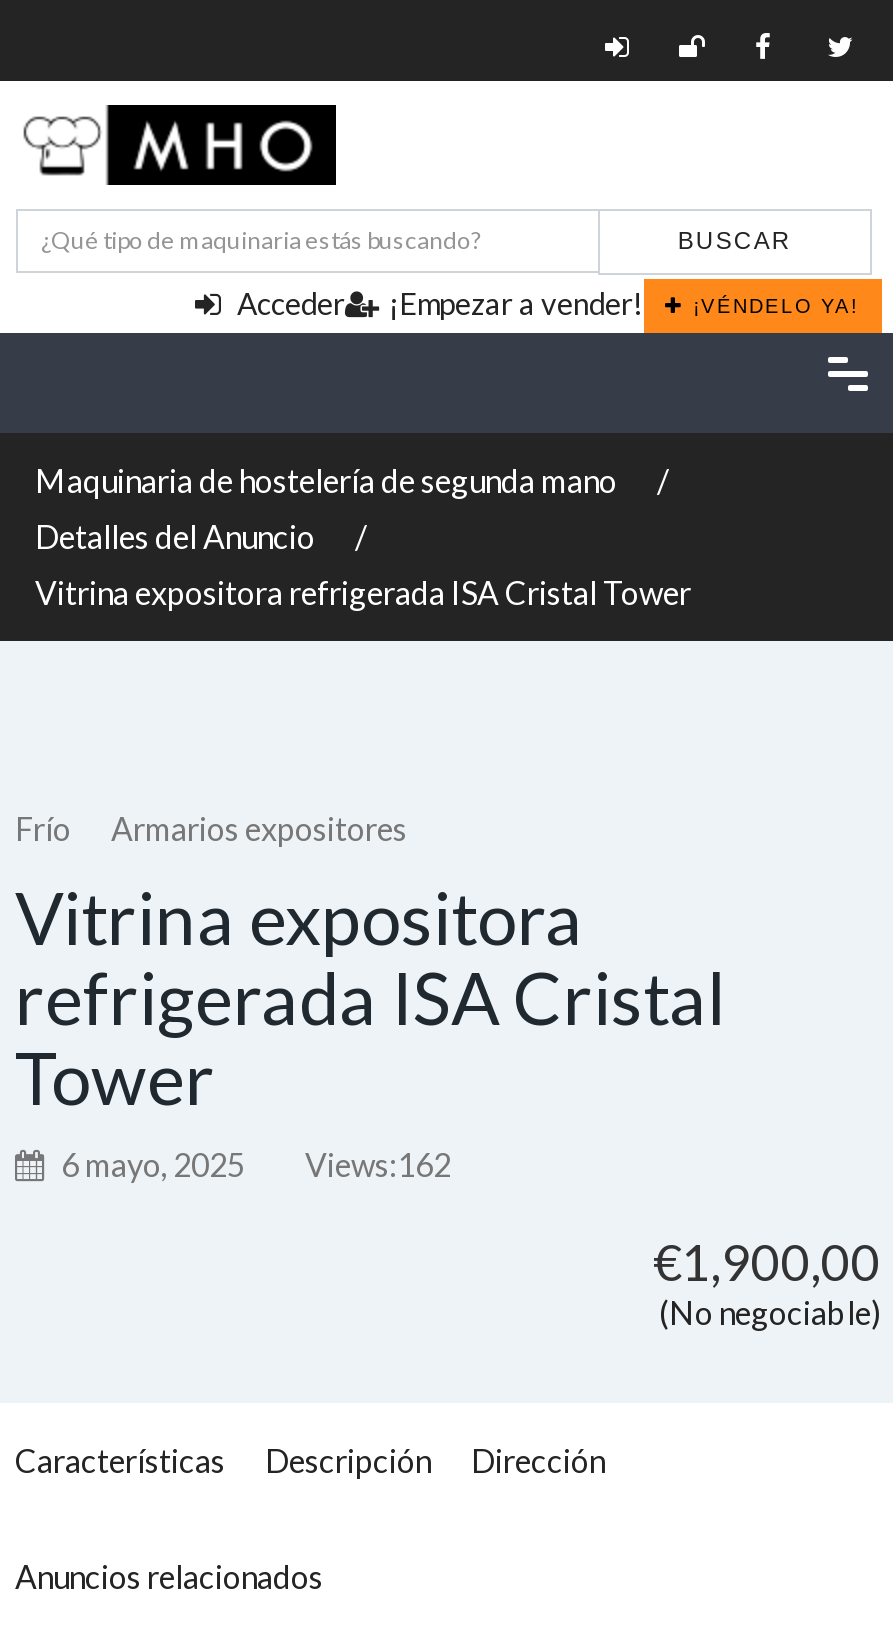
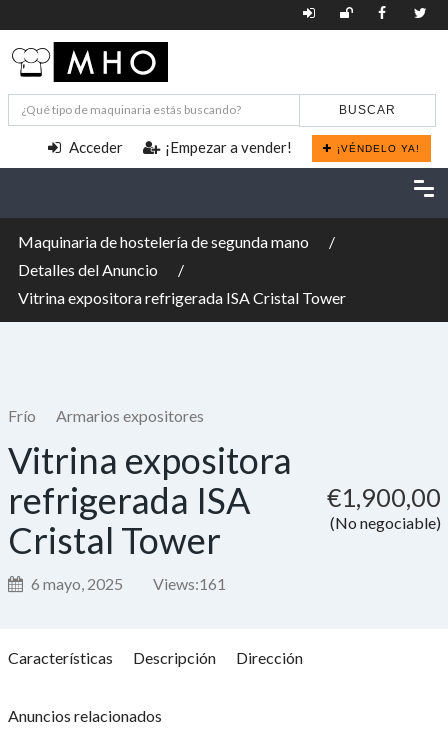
- 6 mayo, 2025 Views:162
+ 6 mayo, 2025 Views:161

moved up: €1,900,00 | (No negociable)
